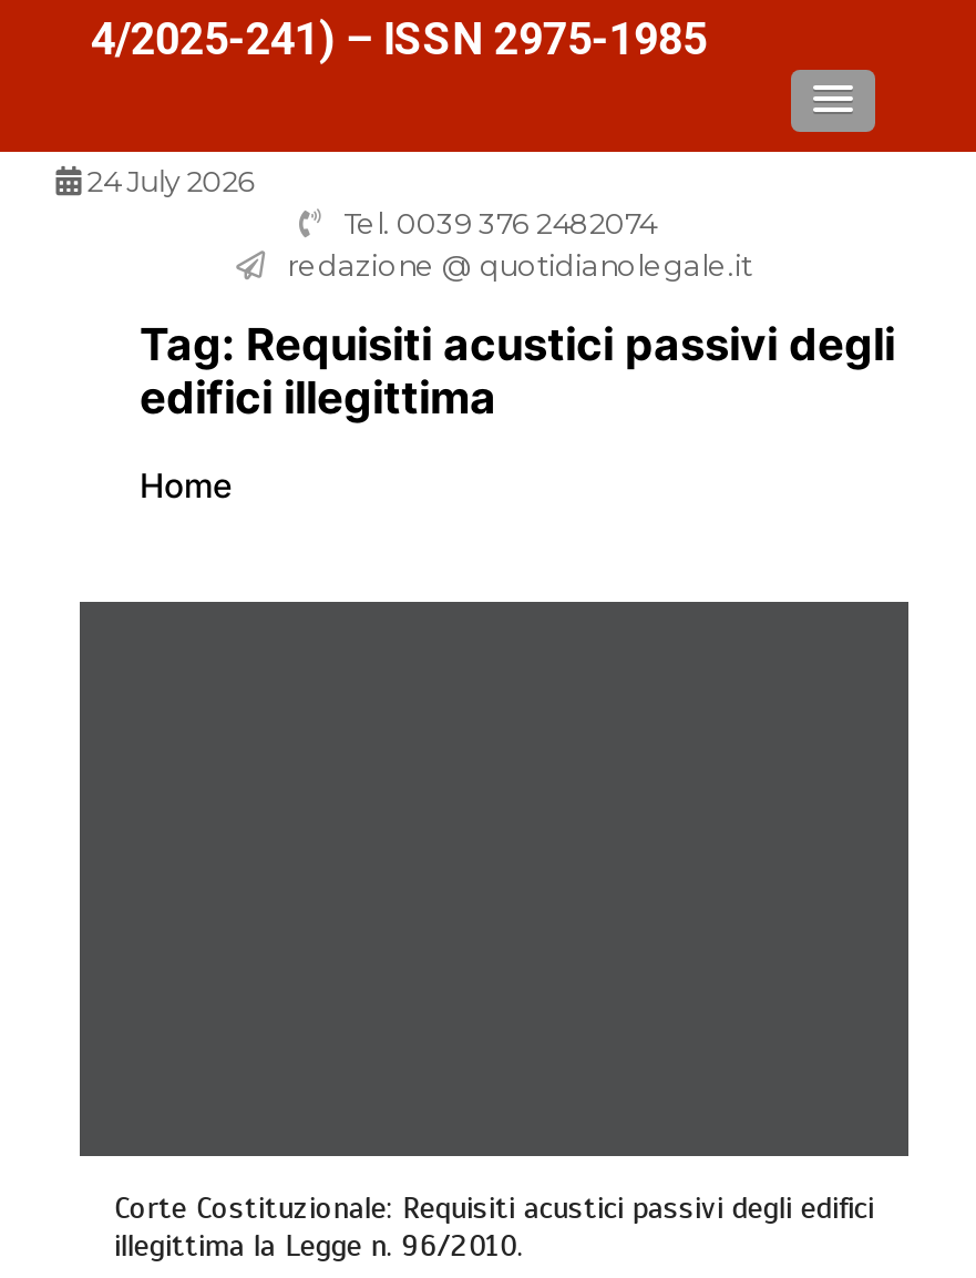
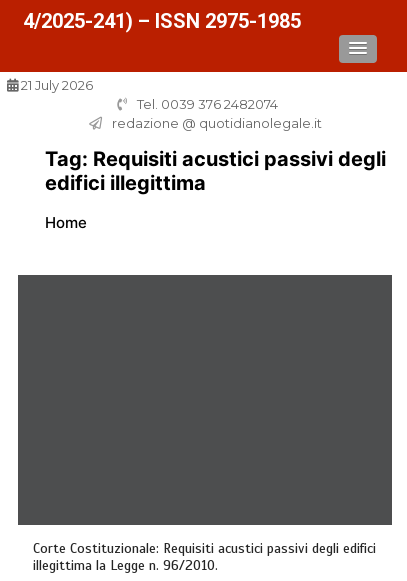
- 24 July 2026
+ 21 July 2026
